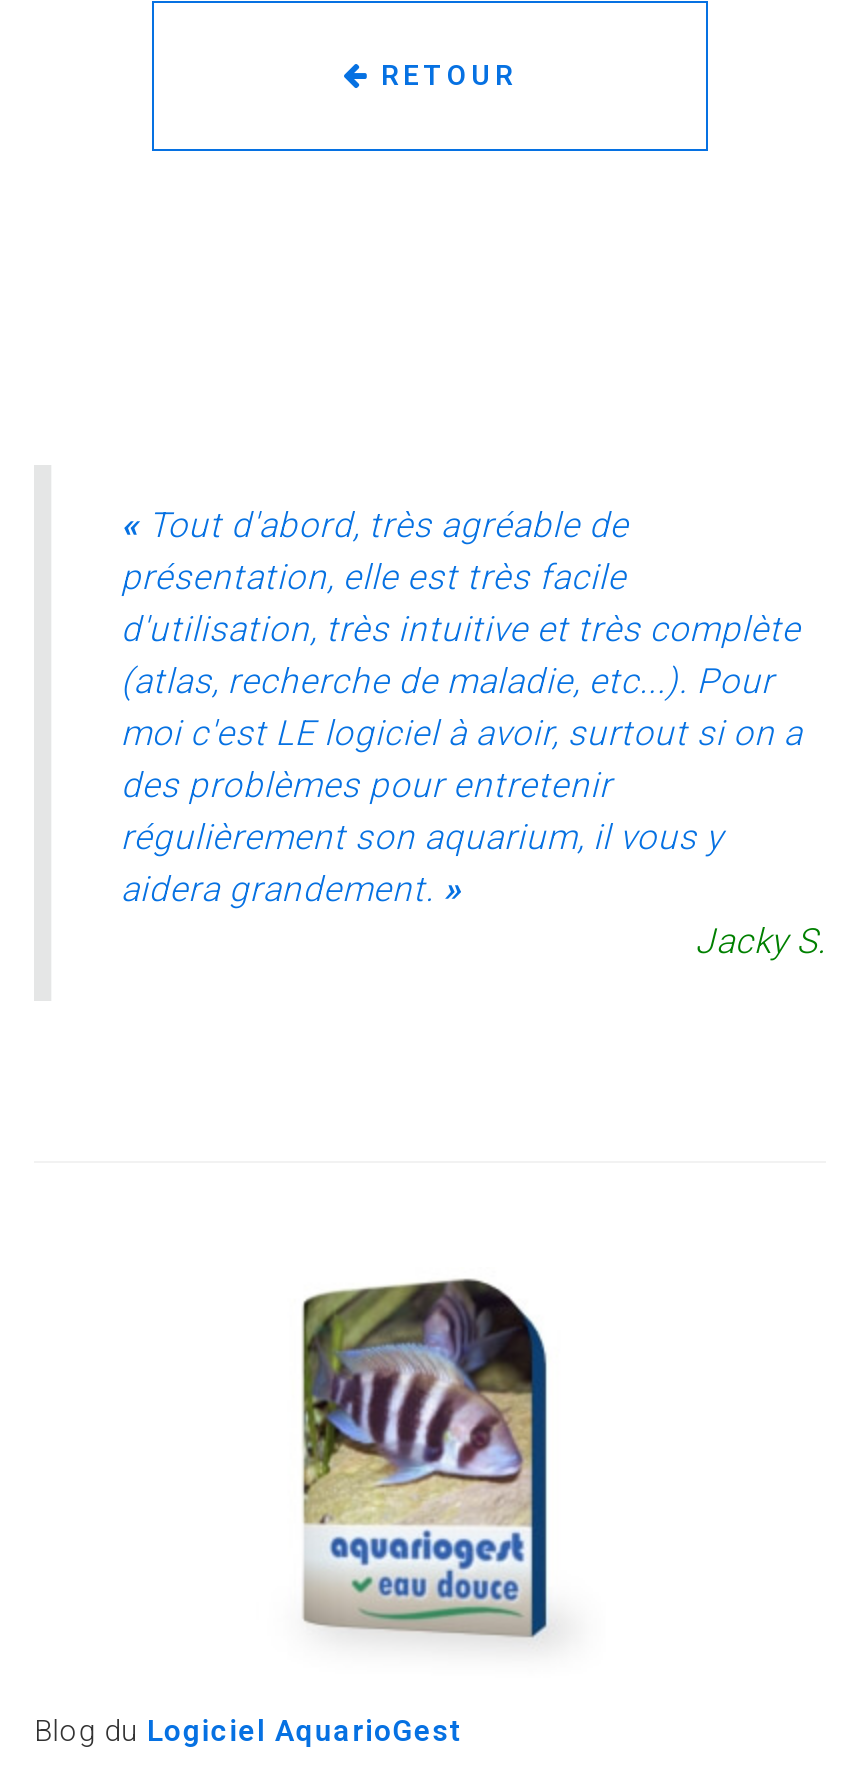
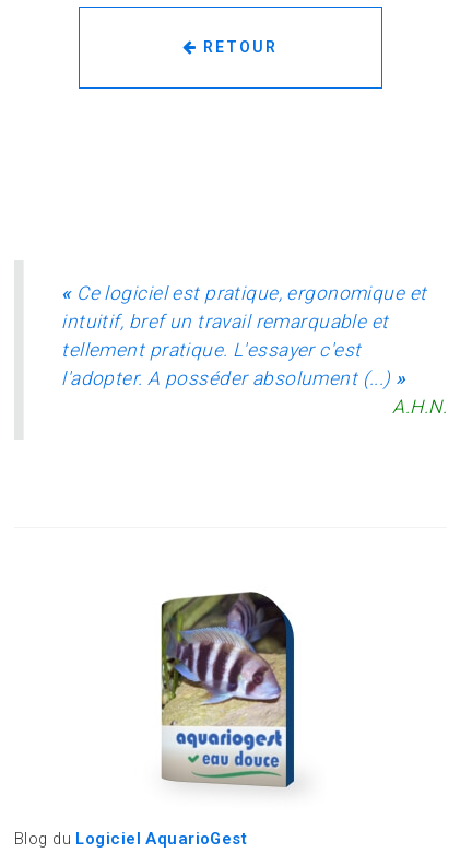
- «Tout d'abord, très agréable de
- présentation, elle est très facile
- d'utilisation, très intuitive et très complète
- (atlas, recherche de maladie, etc...). Pour
- moi c'est LE logiciel à avoir, surtout si on a
- des problèmes pour entretenir
- régulièrement son aquarium, il vous y
- aidera grandement.»
- Jacky S.
+ «Ce logiciel est pratique, ergonomique et
+ intuitif, bref un travail remarquable et
+ tellement pratique. L'essayer c'est
+ l'adopter. A posséder absolument (...)»
+ A.H.N.
